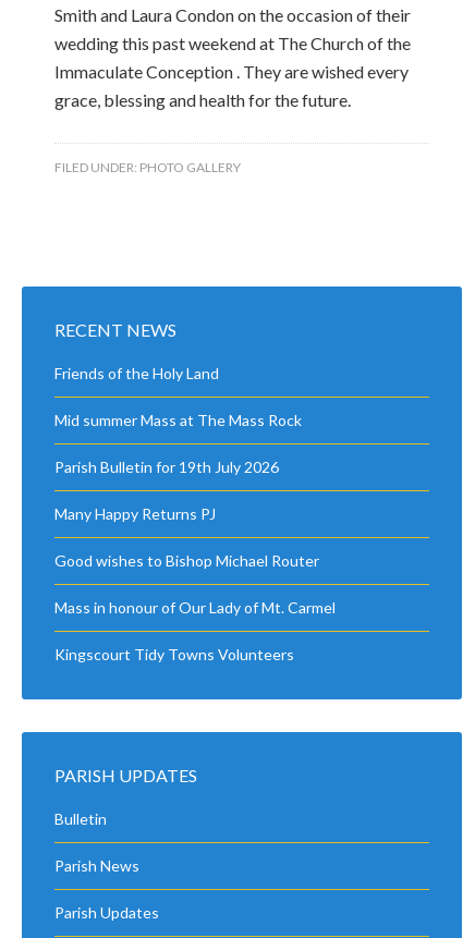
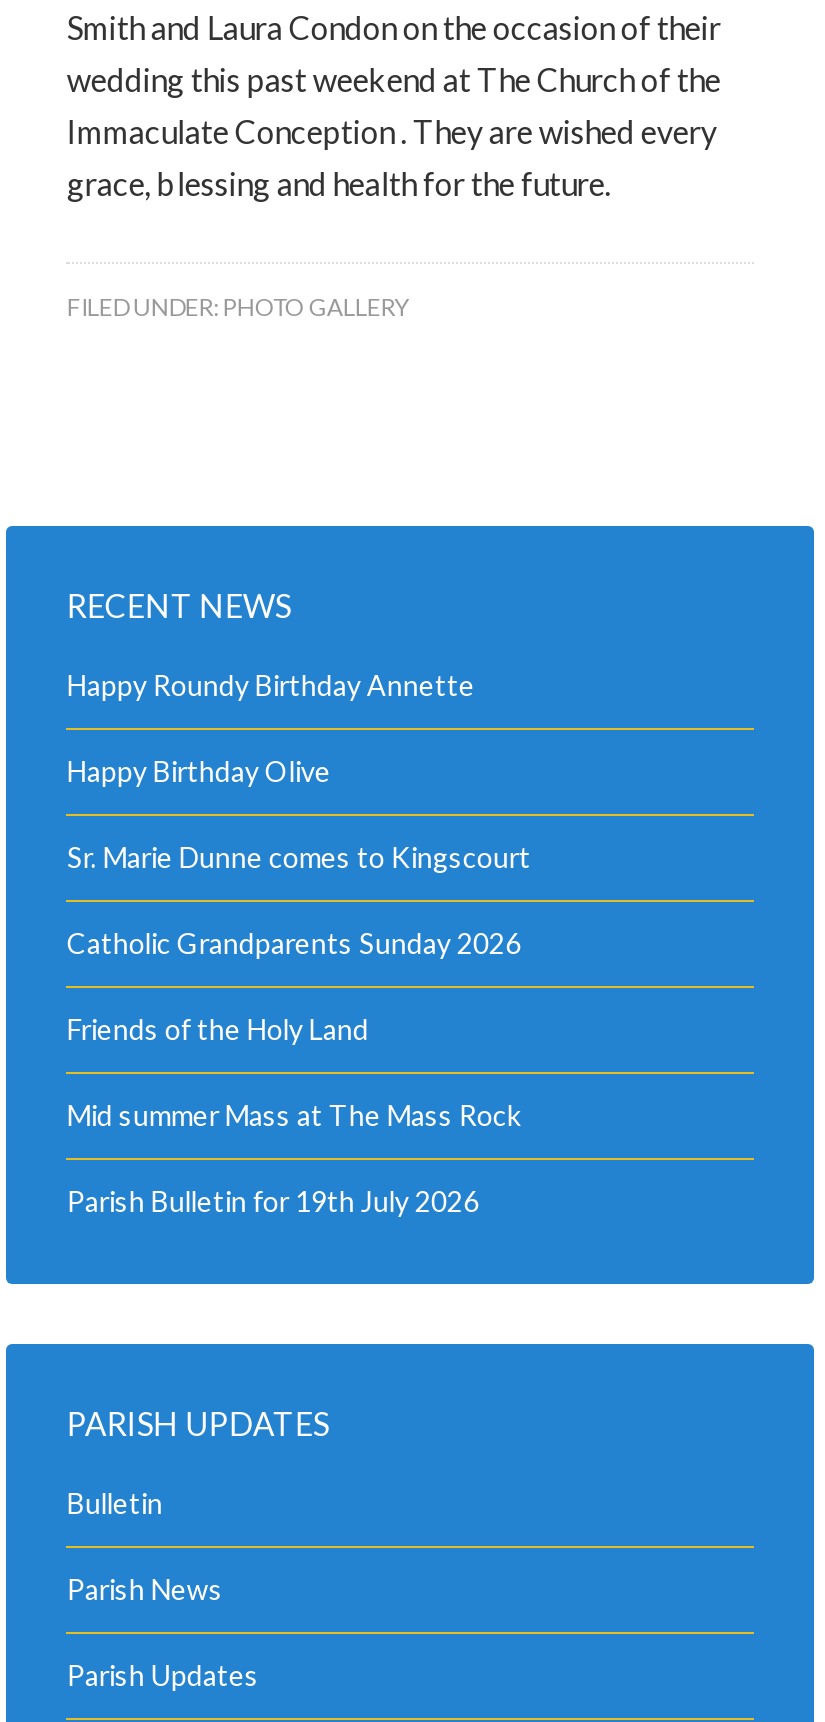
+ Happy Roundy Birthday Annette
+ Happy Birthday Olive
+ Sr. Marie Dunne comes to Kingscourt
+ Catholic Grandparents Sunday 2026

moved down: Friends of the Holy Land | Mid summer Mass at The Mass Rock | Parish Bulletin for 19th July 2026

- Many Happy Returns PJ
- Good wishes to Bishop Michael Router
- Mass in honour of Our Lady of Mt. Carmel
- Kingscourt Tidy Towns Volunteers
